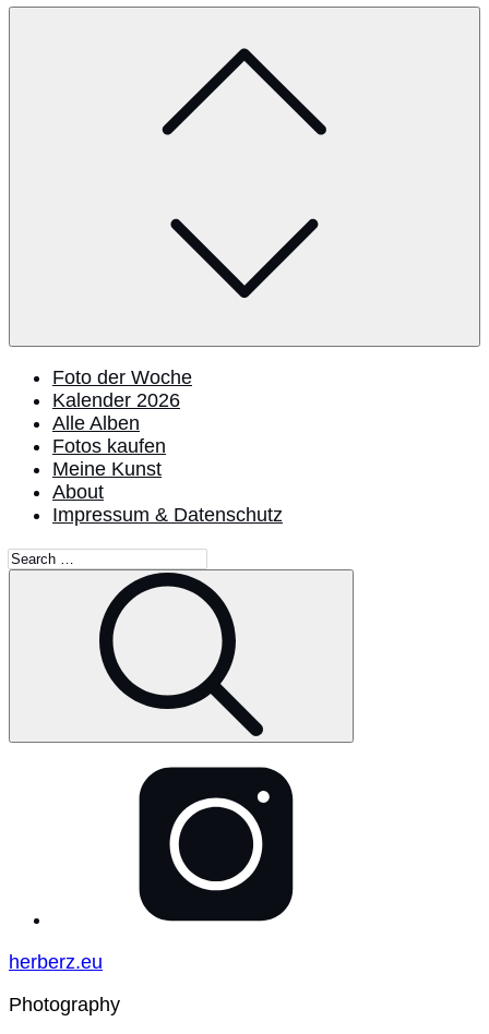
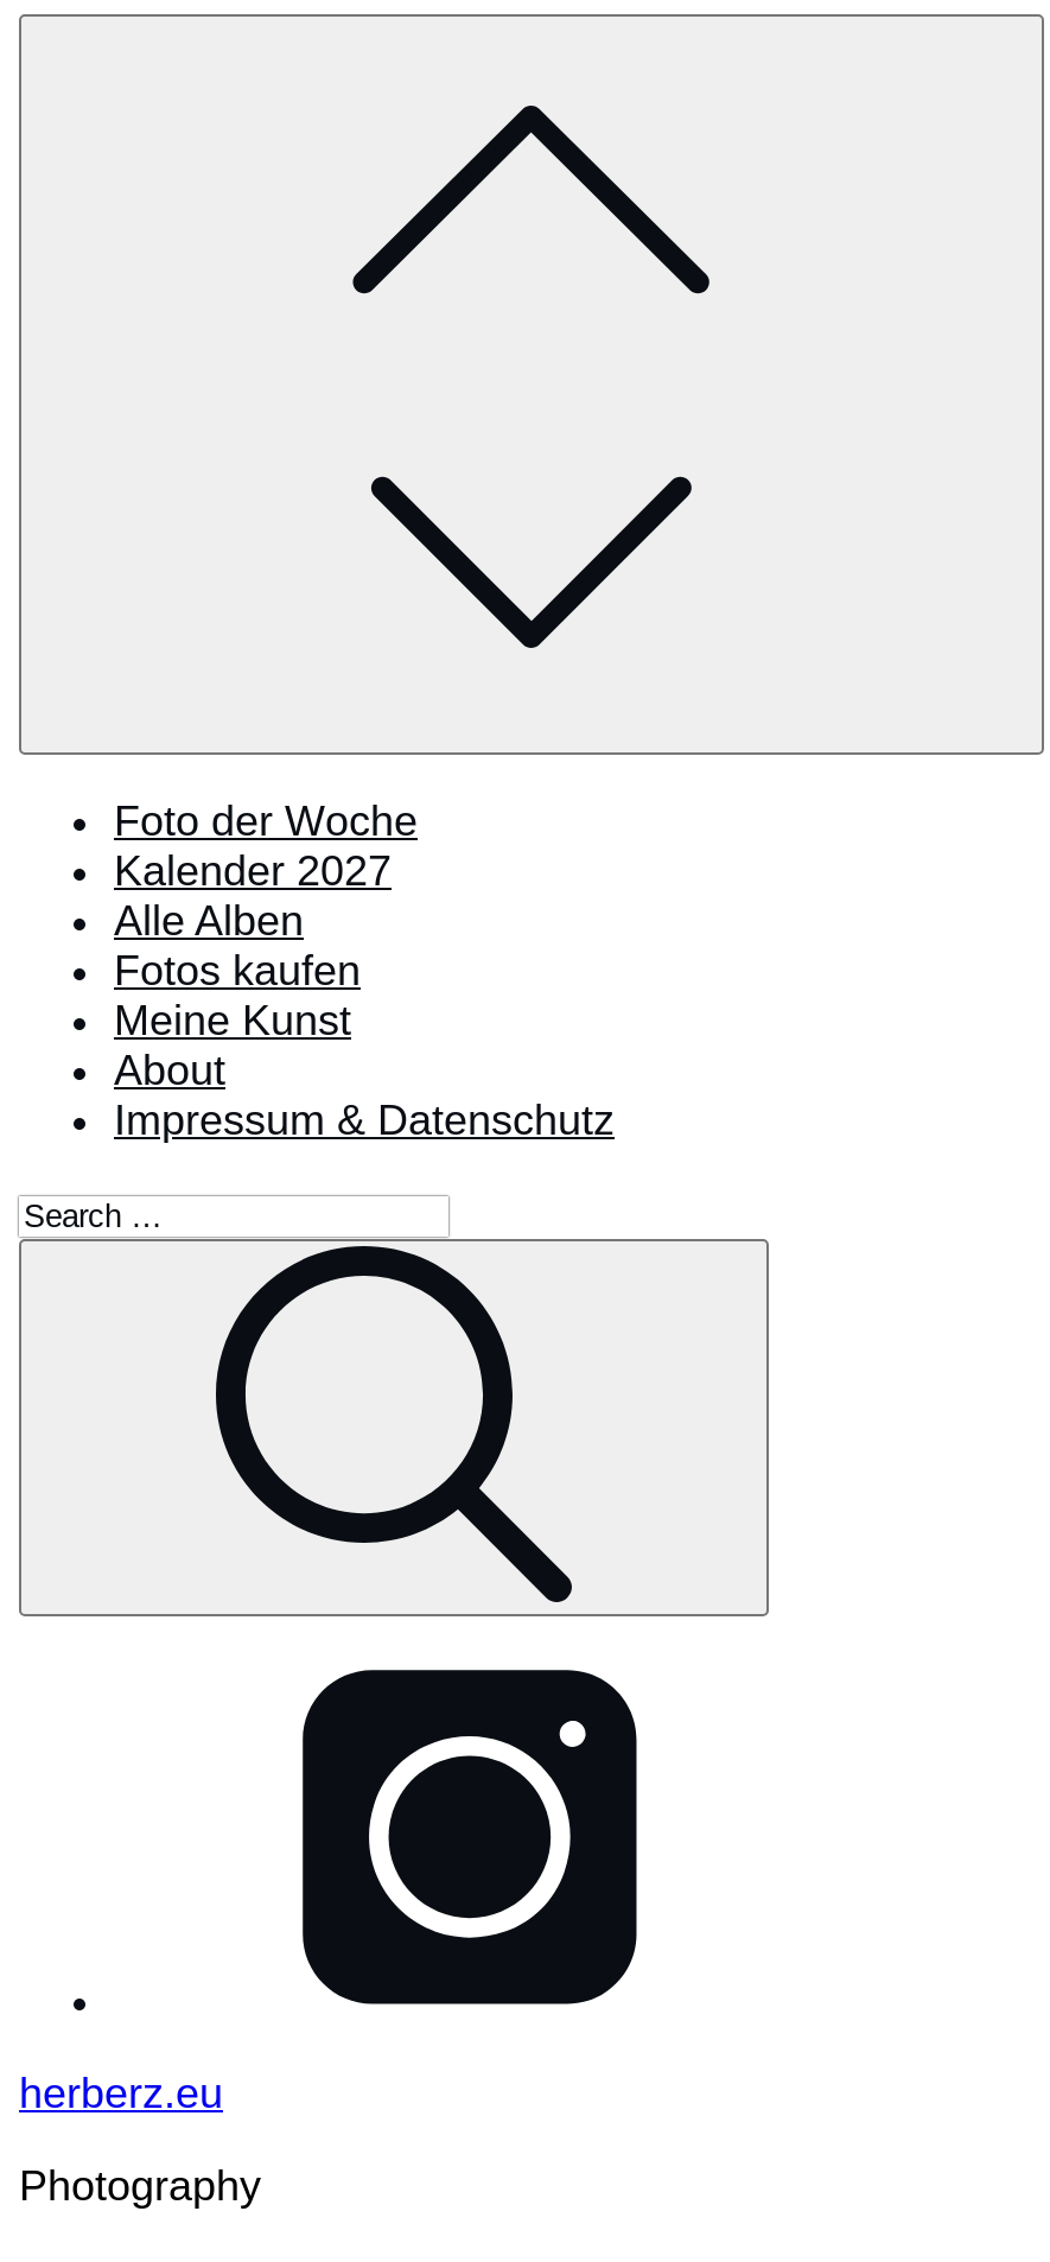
- Kalender 2026
+ Kalender 2027
